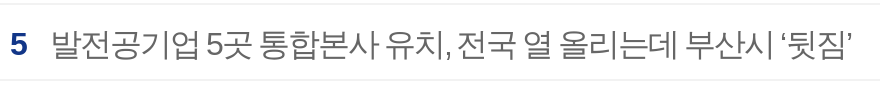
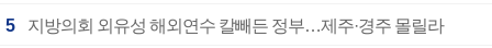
- 발전공기업 5곳 통합본사 유치, 전국 열 올리는데 부산시 ‘뒷짐’
+ 지방의회 외유성 해외연수 칼빼든 정부…제주·경주 몰릴라
